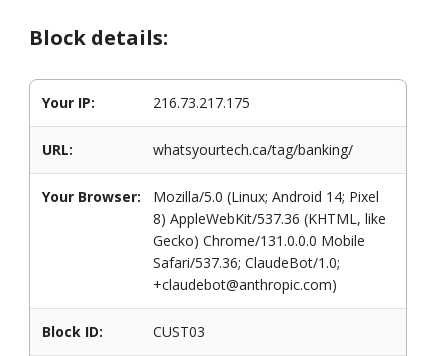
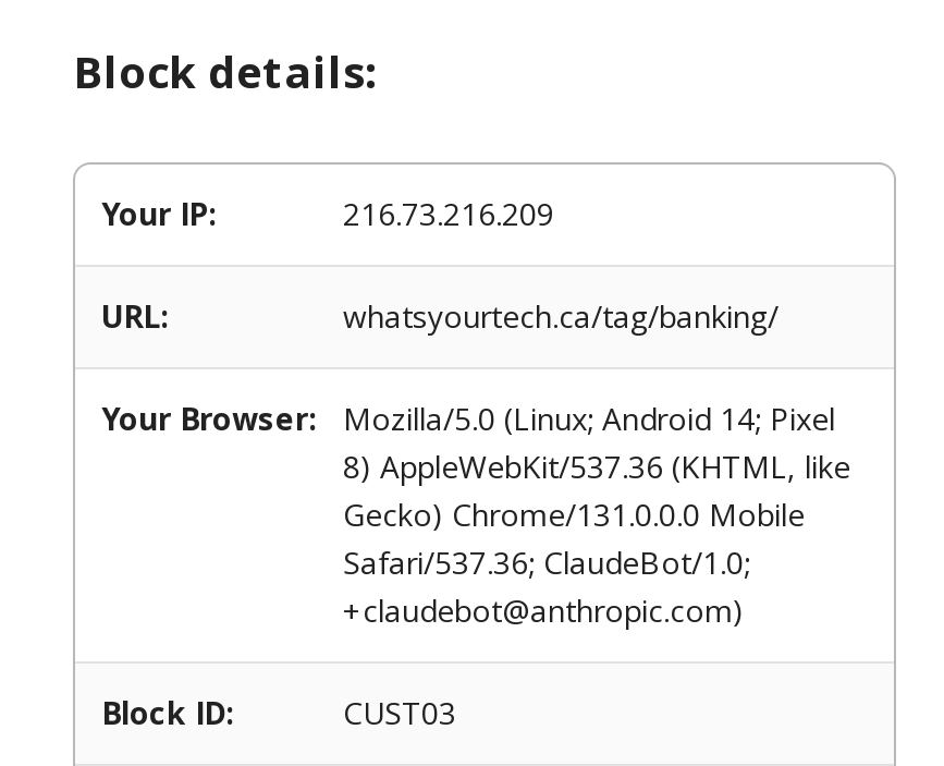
- 216.73.217.175
+ 216.73.216.209
